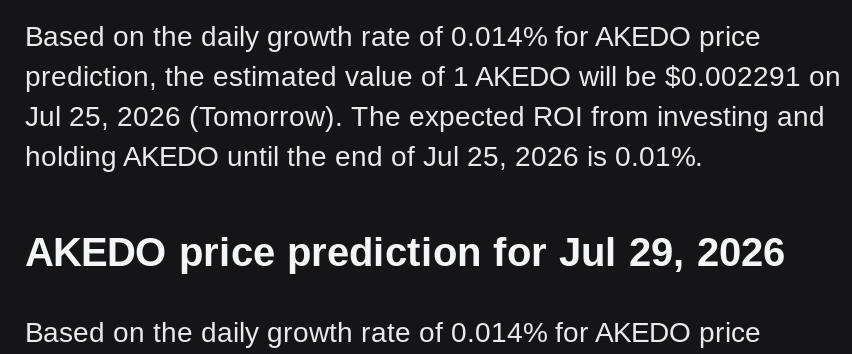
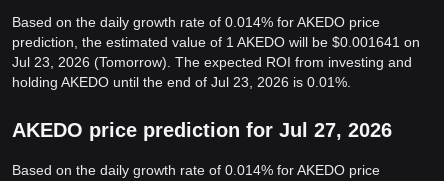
- prediction, the estimated value of 1 AKEDO will be $0.002291 on
+ prediction, the estimated value of 1 AKEDO will be $0.001641 on

- Jul 25, 2026 (Tomorrow). The expected ROI from investing and
+ Jul 23, 2026 (Tomorrow). The expected ROI from investing and

- holding AKEDO until the end of Jul 25, 2026 is 0.01%.
+ holding AKEDO until the end of Jul 23, 2026 is 0.01%.

- AKEDO price prediction for Jul 29, 2026
+ AKEDO price prediction for Jul 27, 2026
